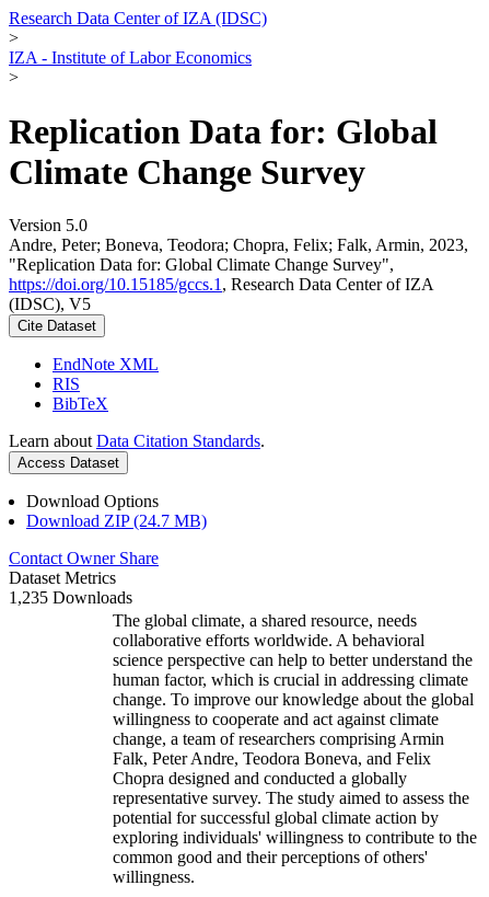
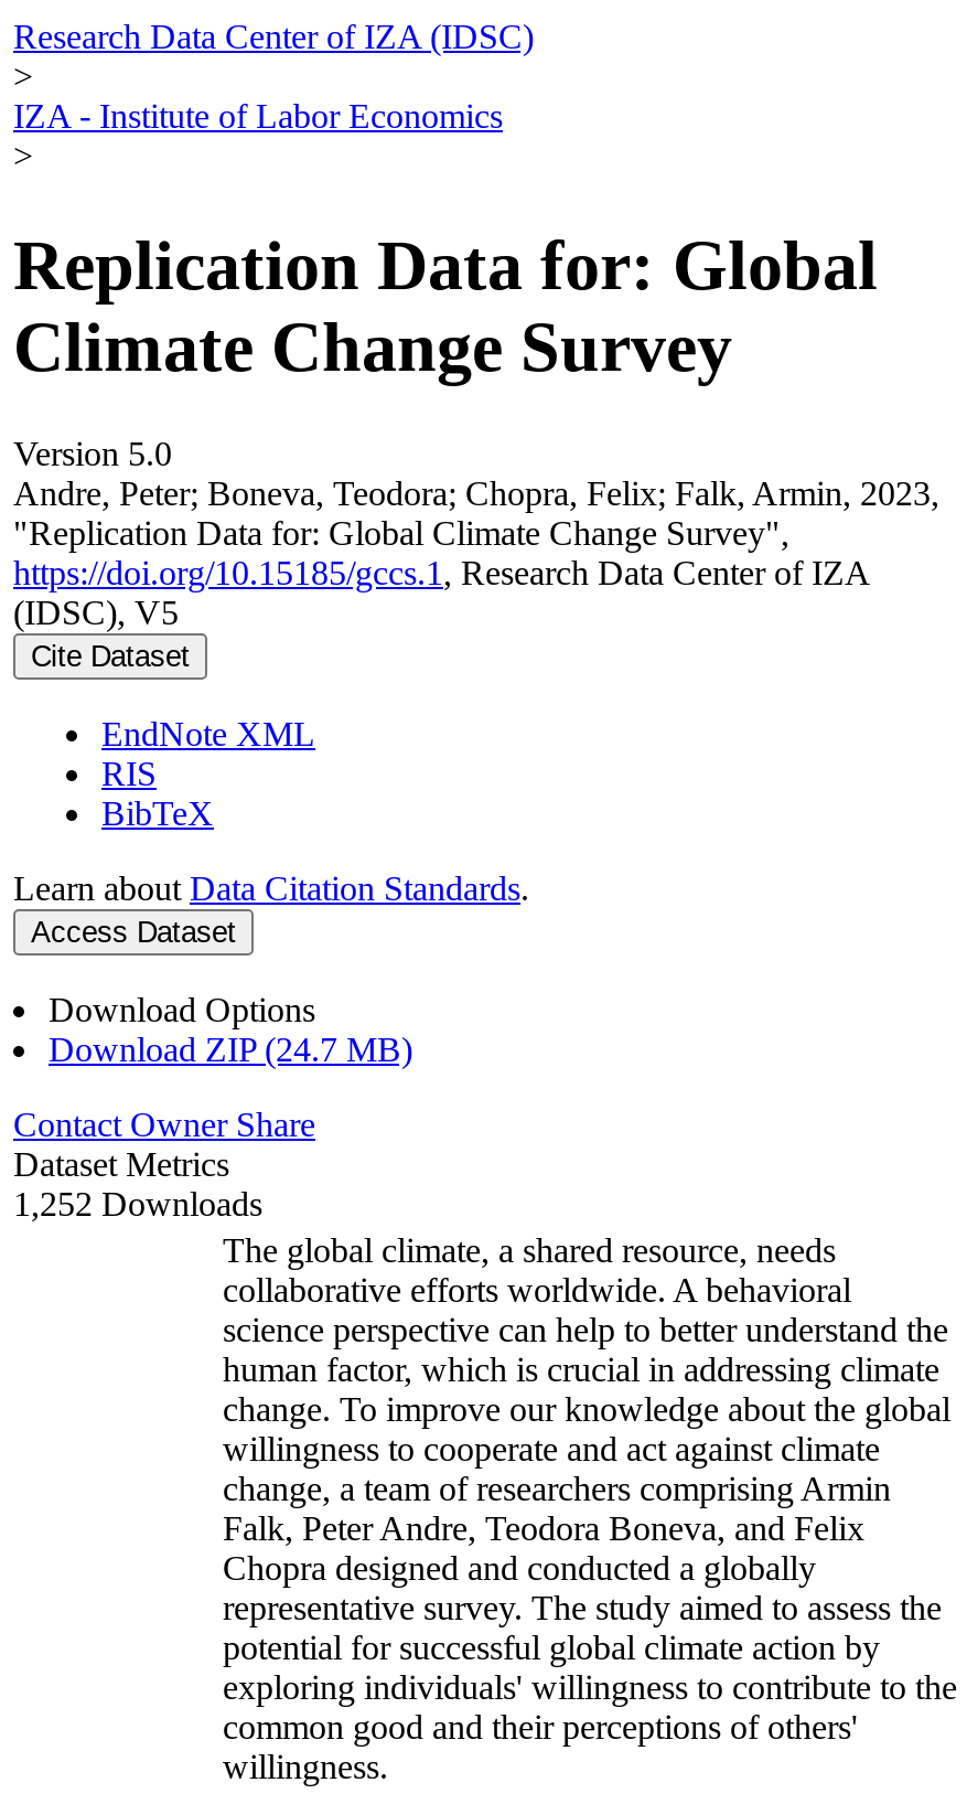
- 1,235 Downloads
+ 1,252 Downloads
